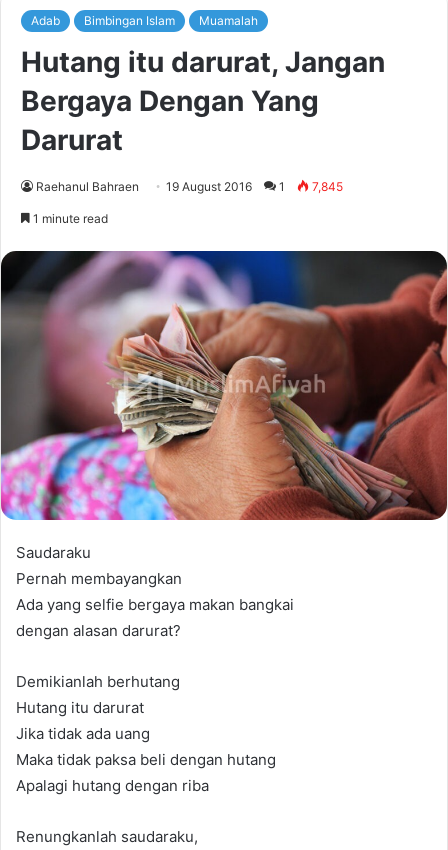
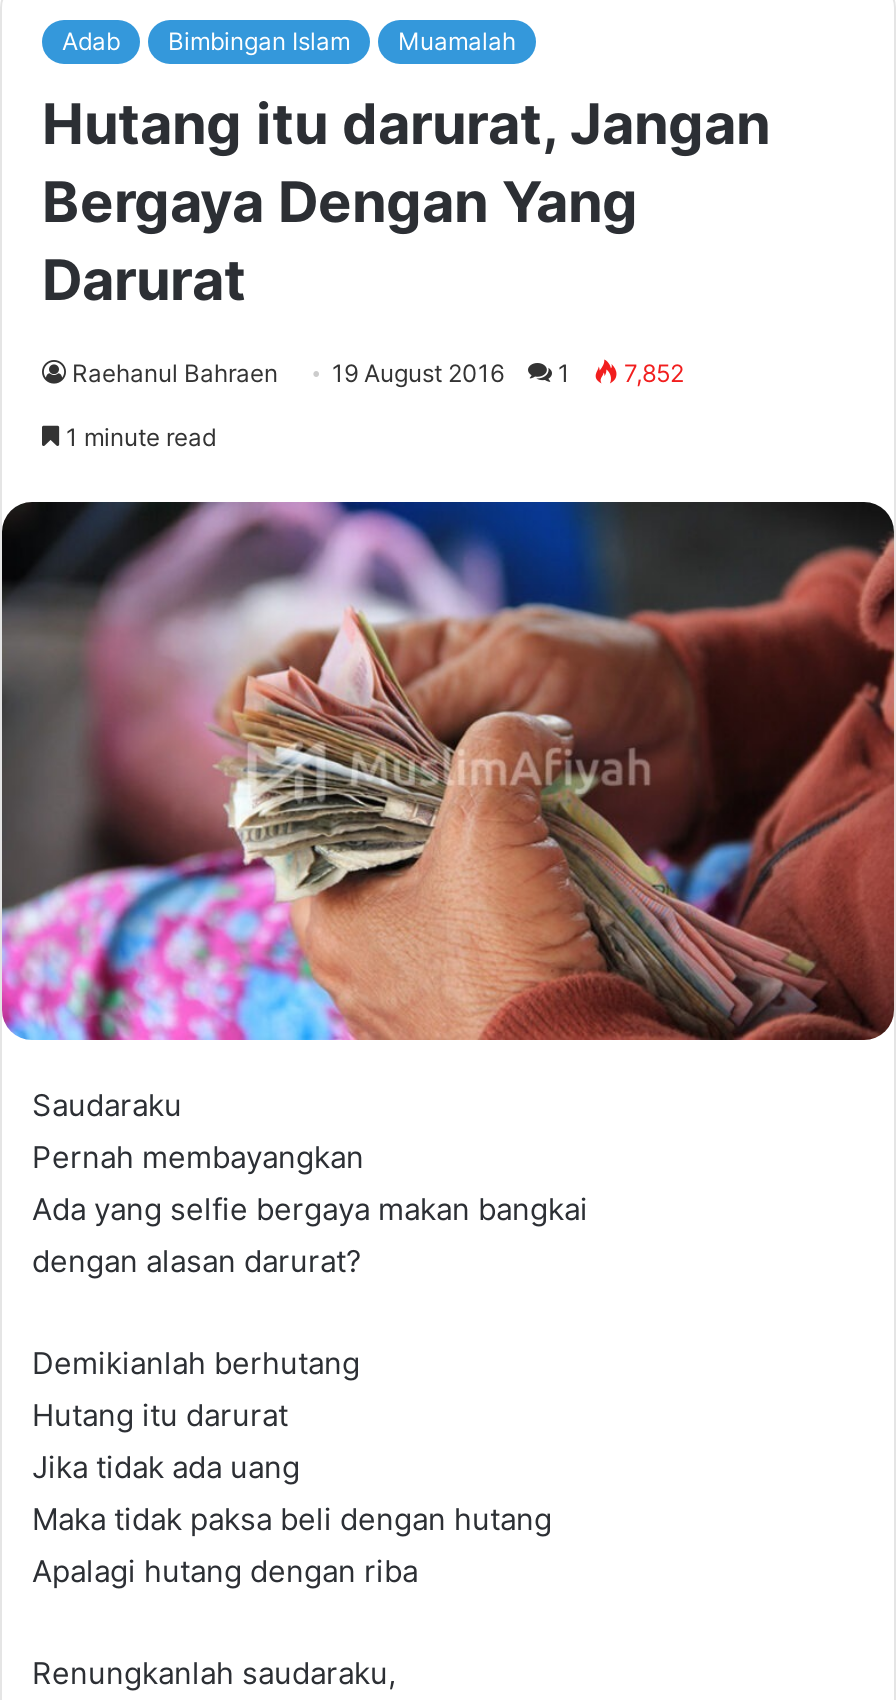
- Raehanul Bahraen 19 August 2016 1 7,845
+ Raehanul Bahraen 19 August 2016 1 7,852
